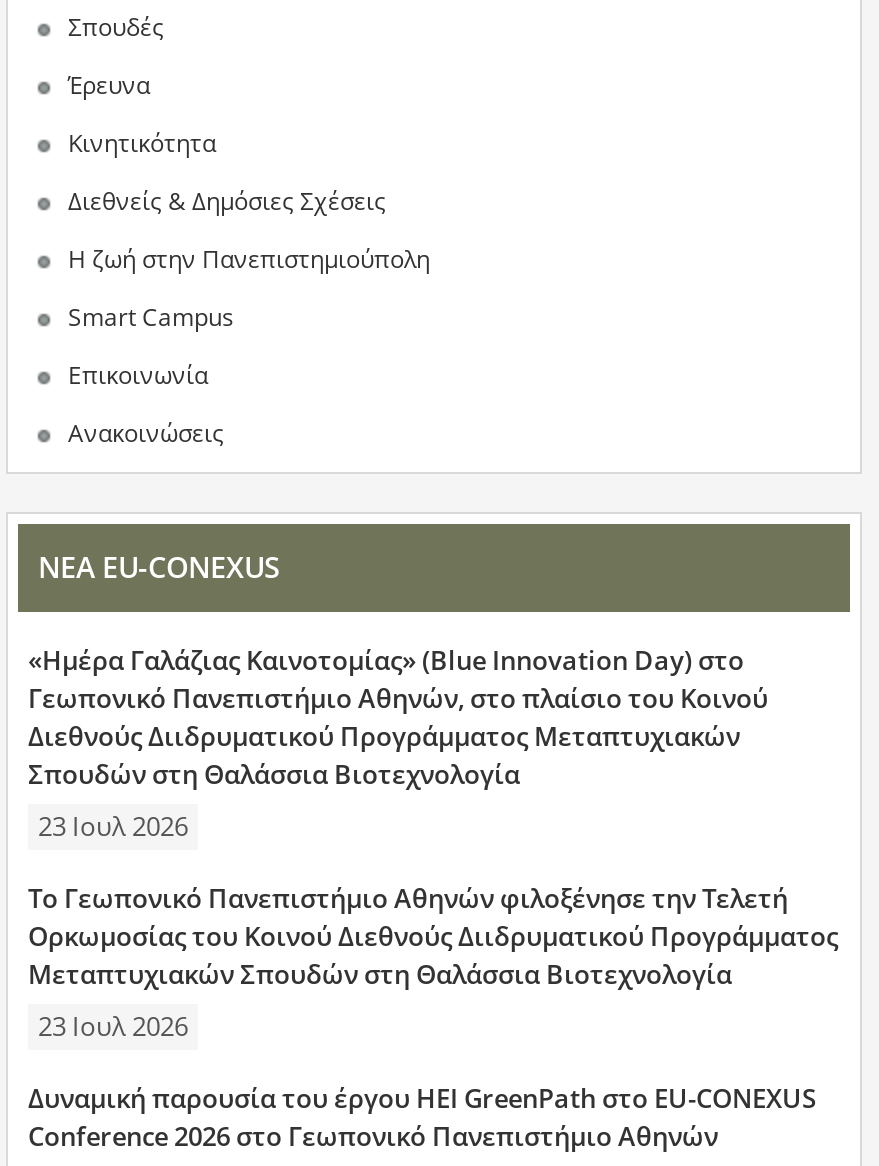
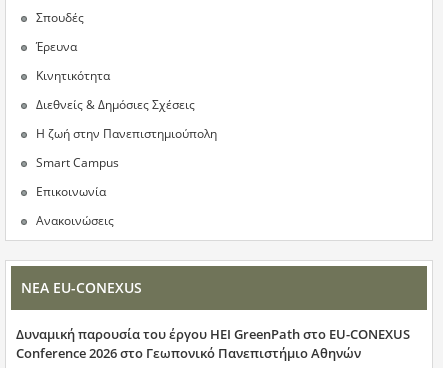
- «Ημέρα Γαλάζιας Καινοτομίας» (Blue Innovation Day) στο
- Γεωπονικό Πανεπιστήμιο Αθηνών, στο πλαίσιο του Κοινού
- Διεθνούς Διιδρυματικού Προγράμματος Μεταπτυχιακών
- Σπουδών στη Θαλάσσια Βιοτεχνολογία
- 23 Ιουλ 2026
- Το Γεωπονικό Πανεπιστήμιο Αθηνών φιλοξένησε την Τελετή
- Ορκωμοσίας του Κοινού Διεθνούς Διιδρυματικού Προγράμματος
- Μεταπτυχιακών Σπουδών στη Θαλάσσια Βιοτεχνολογία
- 23 Ιουλ 2026
